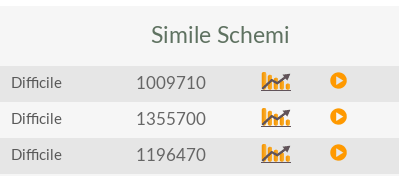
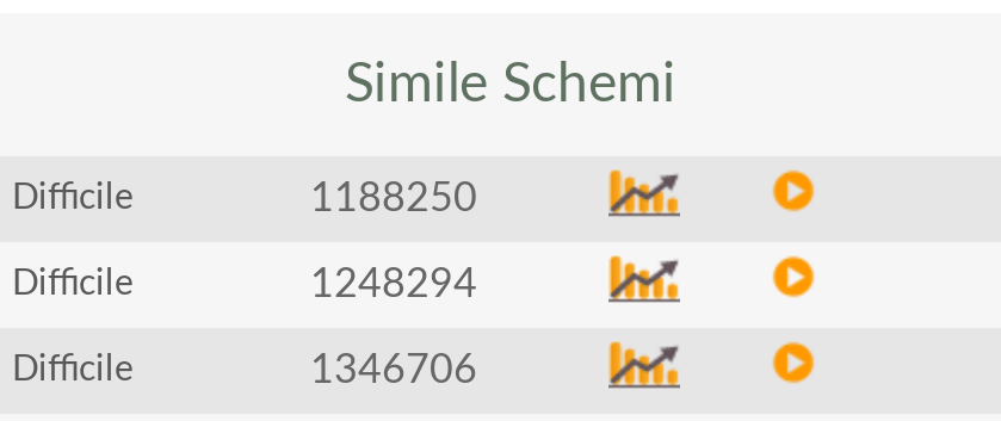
- 1009710
+ 1188250

- 1355700
+ 1248294

- 1196470
+ 1346706
